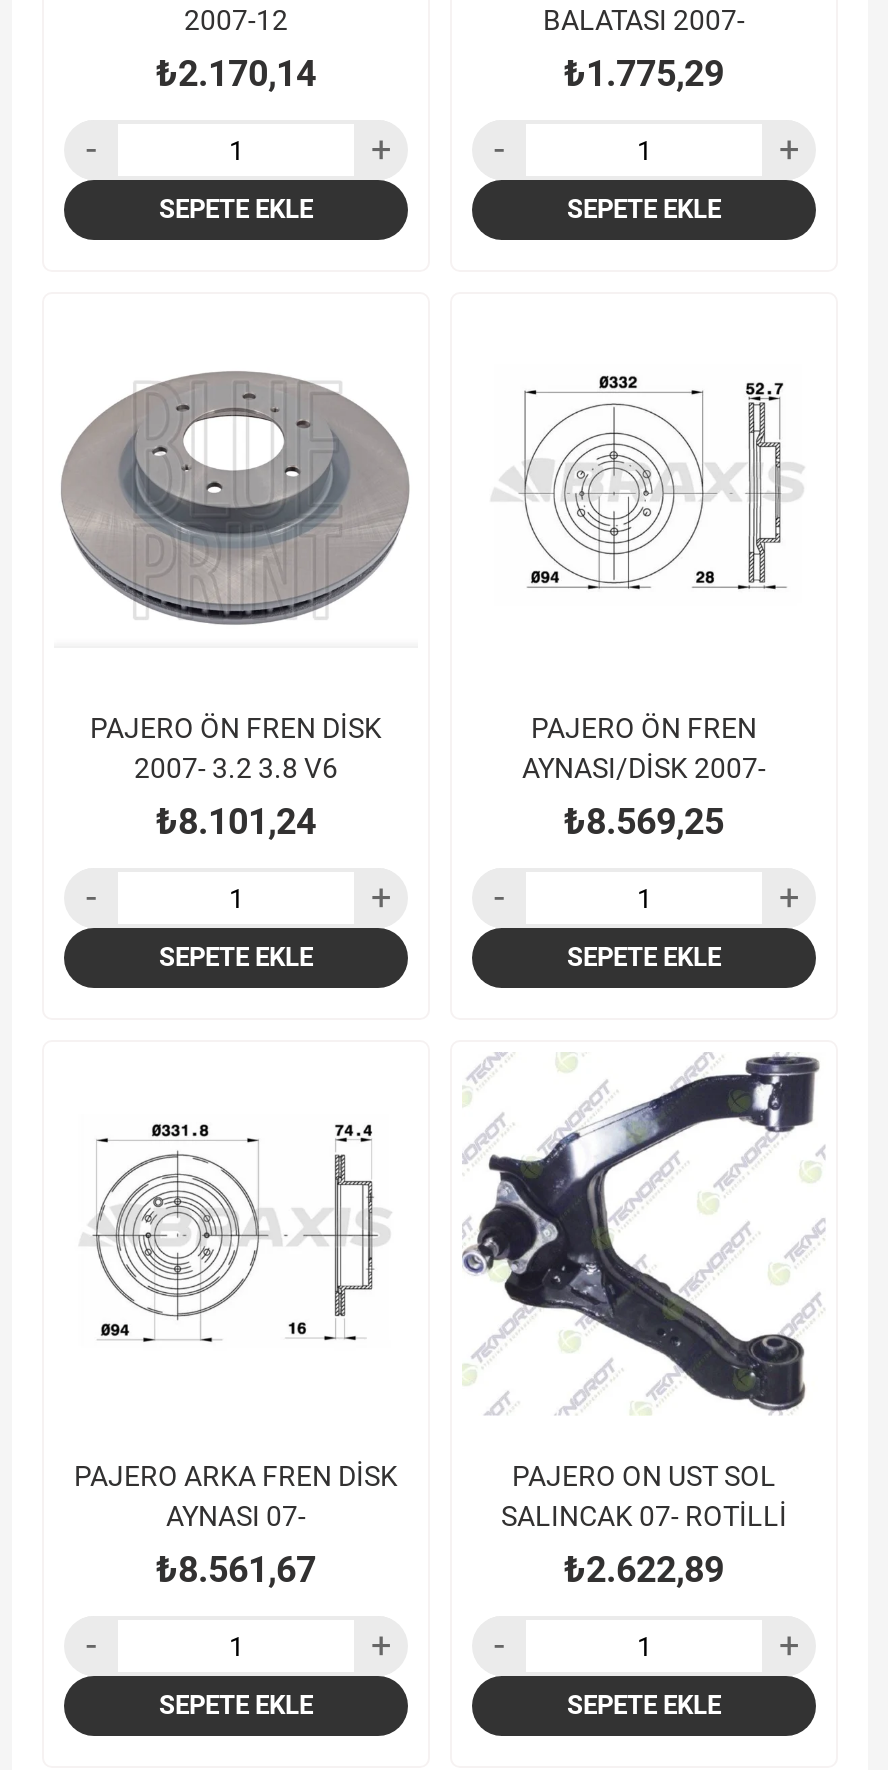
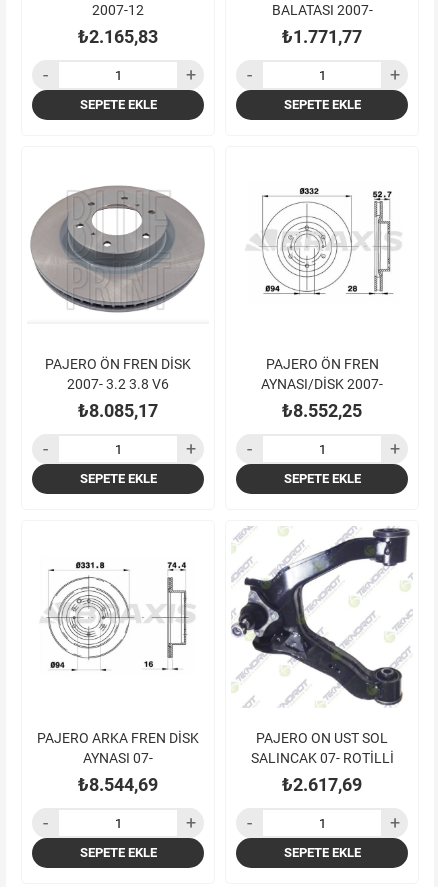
- ₺2.170,14
+ ₺2.165,83

- ₺1.775,29
+ ₺1.771,77

- ₺8.101,24
+ ₺8.085,17

- ₺8.569,25
+ ₺8.552,25

- ₺8.561,67
+ ₺8.544,69

- ₺2.622,89
+ ₺2.617,69
